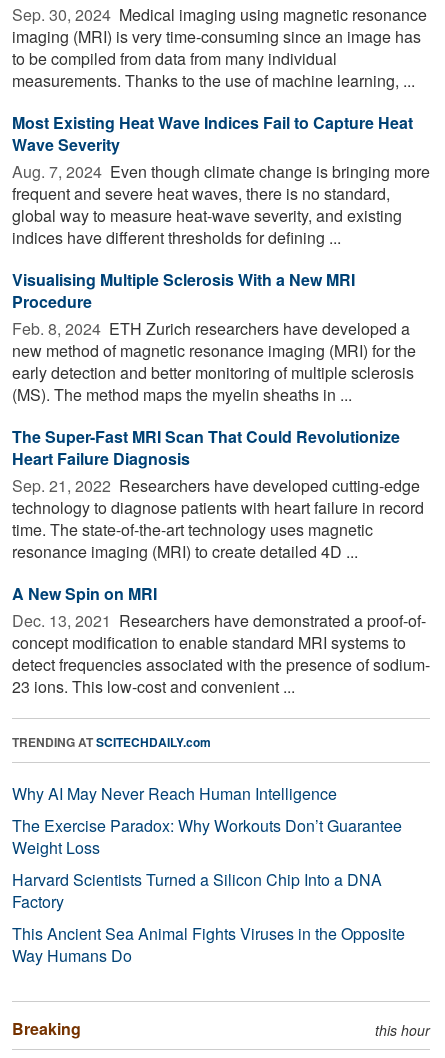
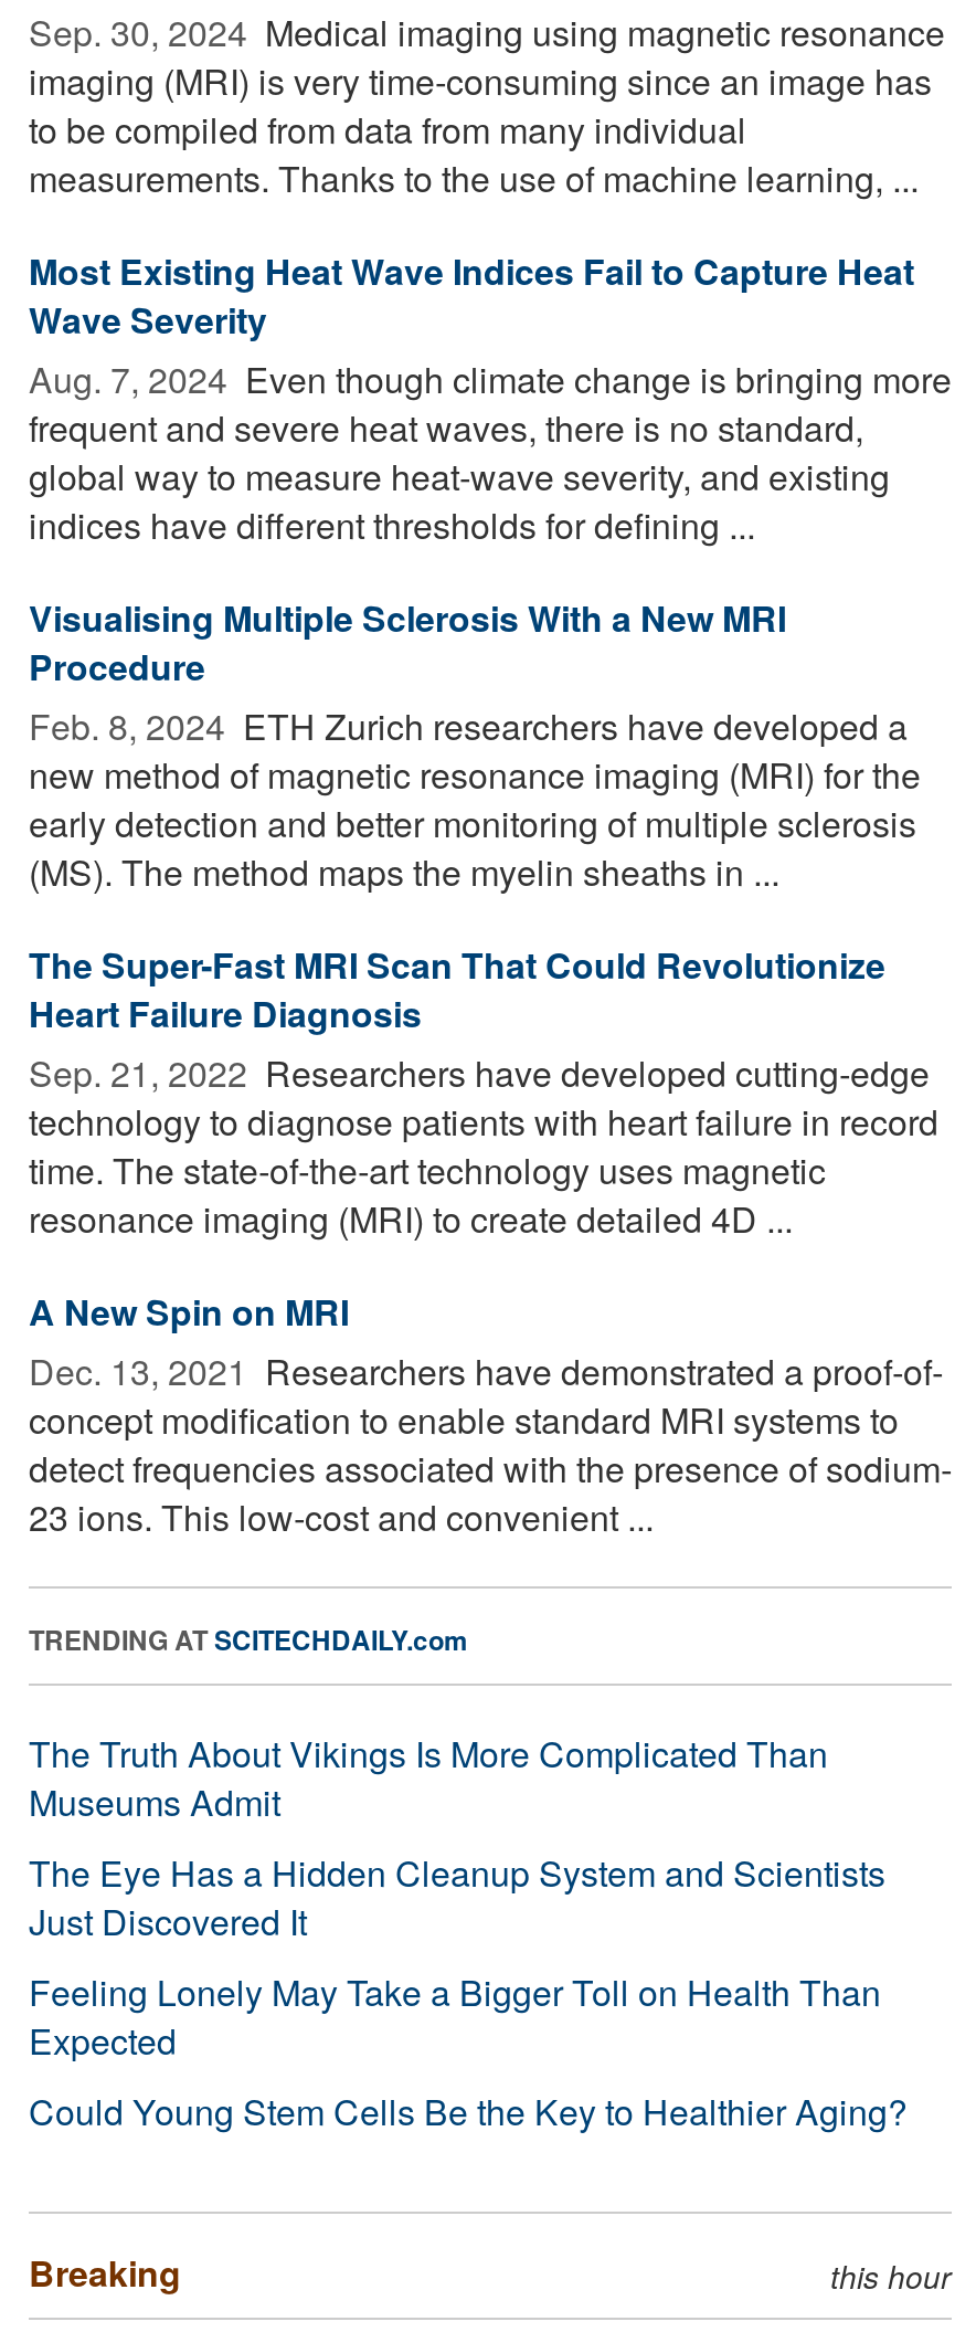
- Why AI May Never Reach Human Intelligence
- The Exercise Paradox: Why Workouts Don’t Guarantee
- Weight Loss
- Harvard Scientists Turned a Silicon Chip Into a DNA
- Factory
- This Ancient Sea Animal Fights Viruses in the Opposite
- Way Humans Do
+ The Truth About Vikings Is More Complicated Than
+ Museums Admit
+ The Eye Has a Hidden Cleanup System and Scientists
+ Just Discovered It
+ Feeling Lonely May Take a Bigger Toll on Health Than
+ Expected
+ Could Young Stem Cells Be the Key to Healthier Aging?
